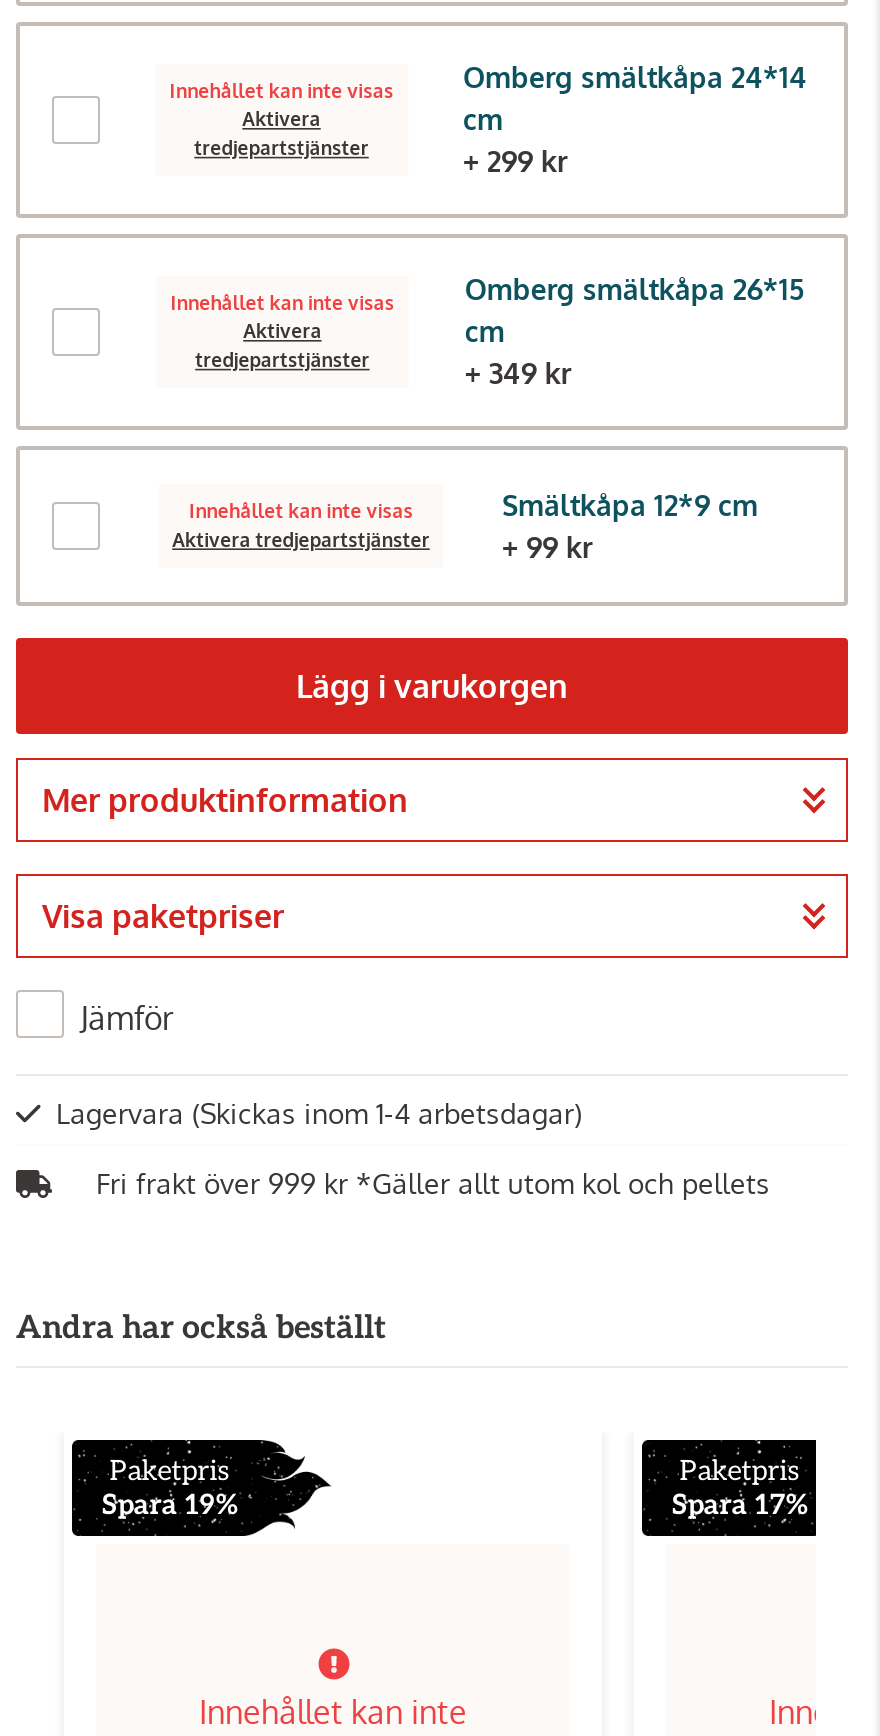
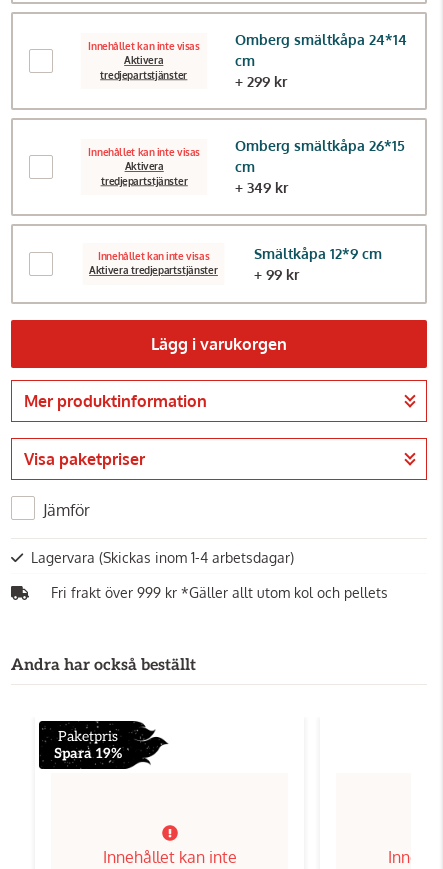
- Paketpris
- Spara 17%
